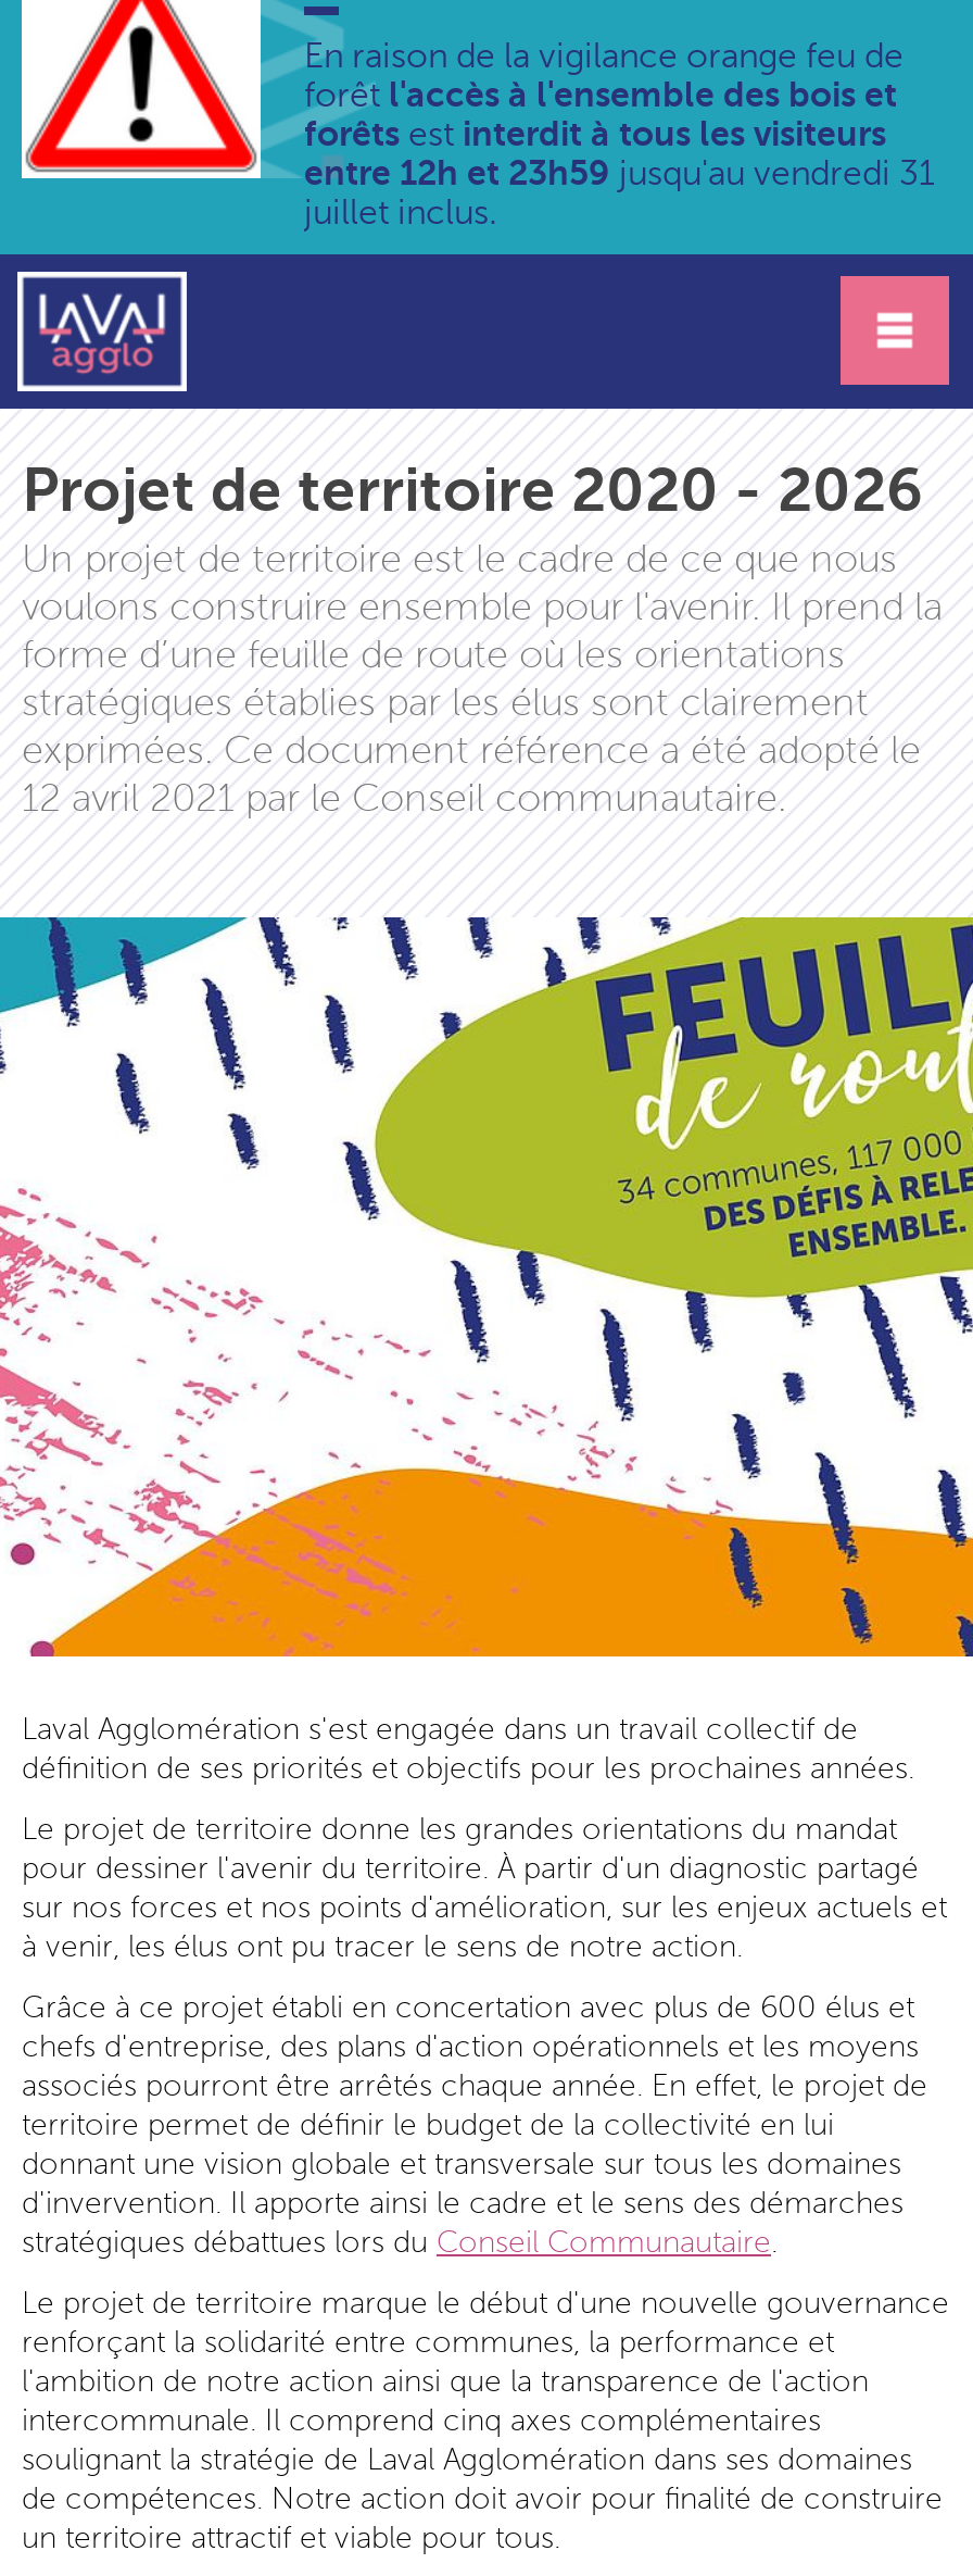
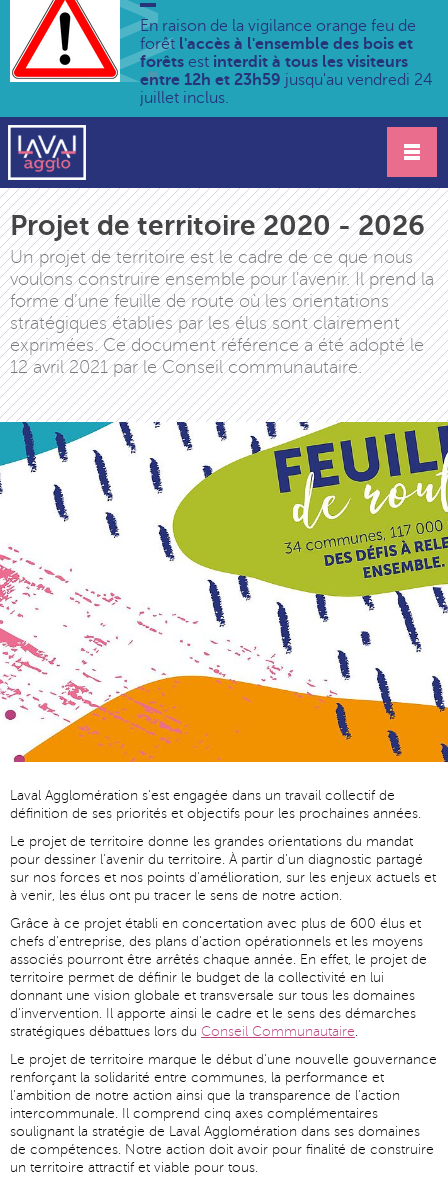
- entre 12h et 23h59 jusqu'au vendredi 31
+ entre 12h et 23h59 jusqu'au vendredi 24
